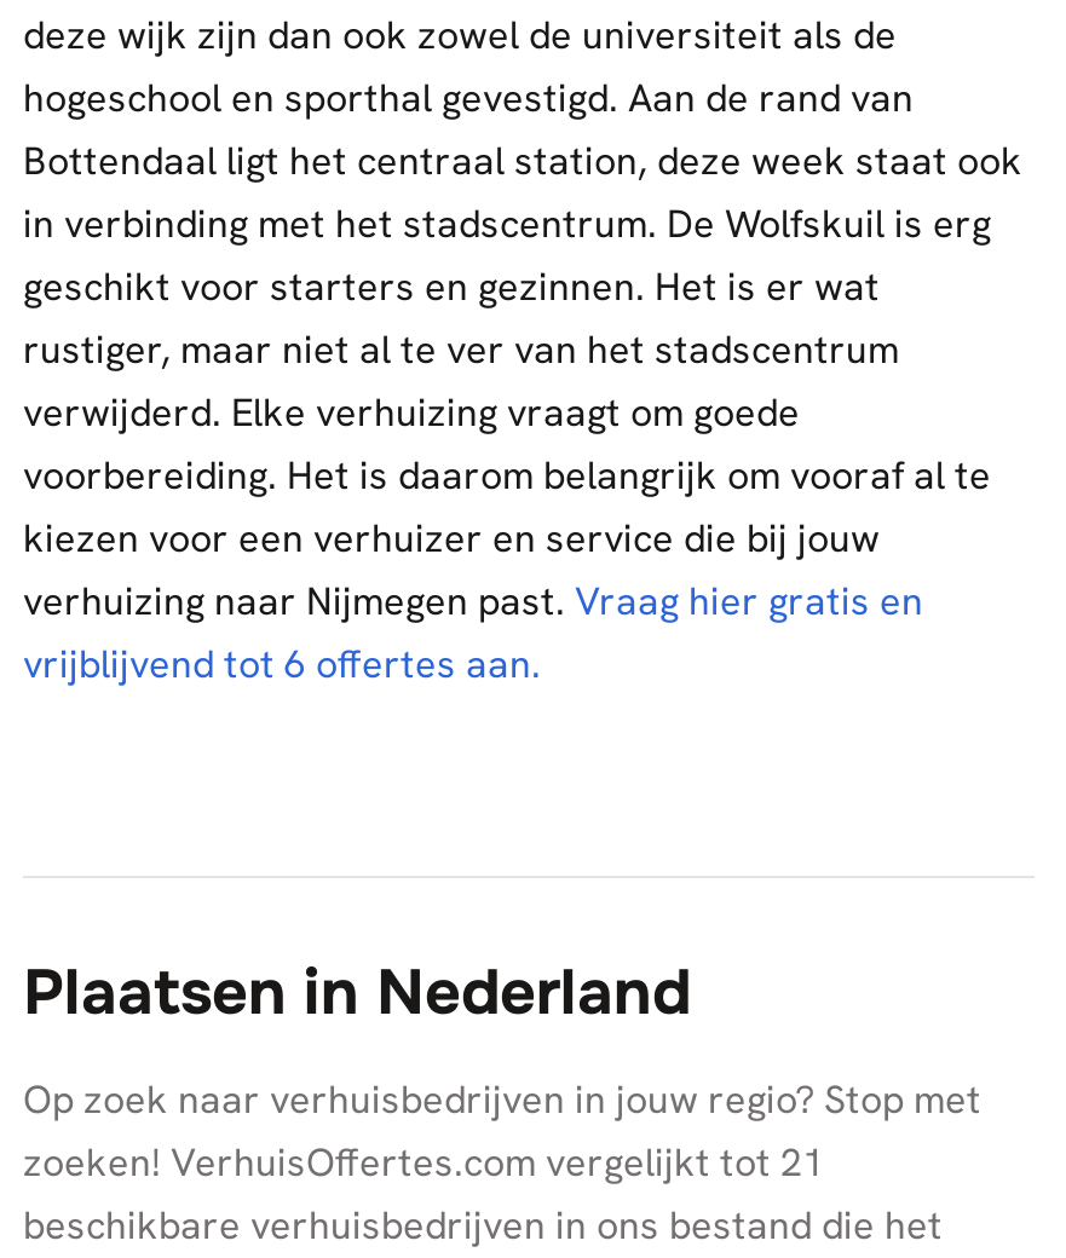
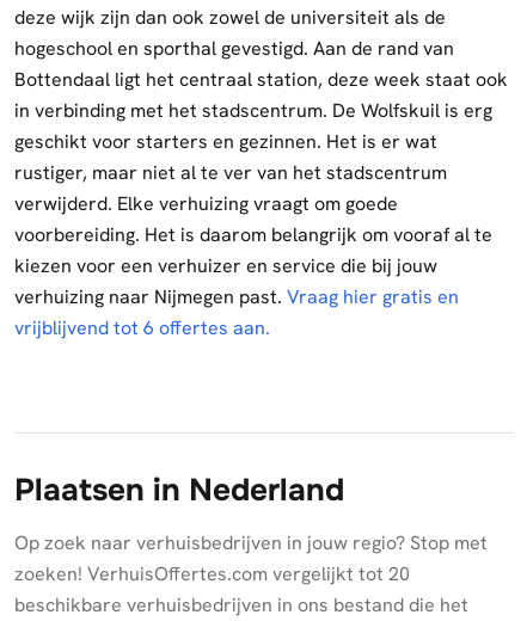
- zoeken! VerhuisOffertes.com vergelijkt tot 21
+ zoeken! VerhuisOffertes.com vergelijkt tot 20
